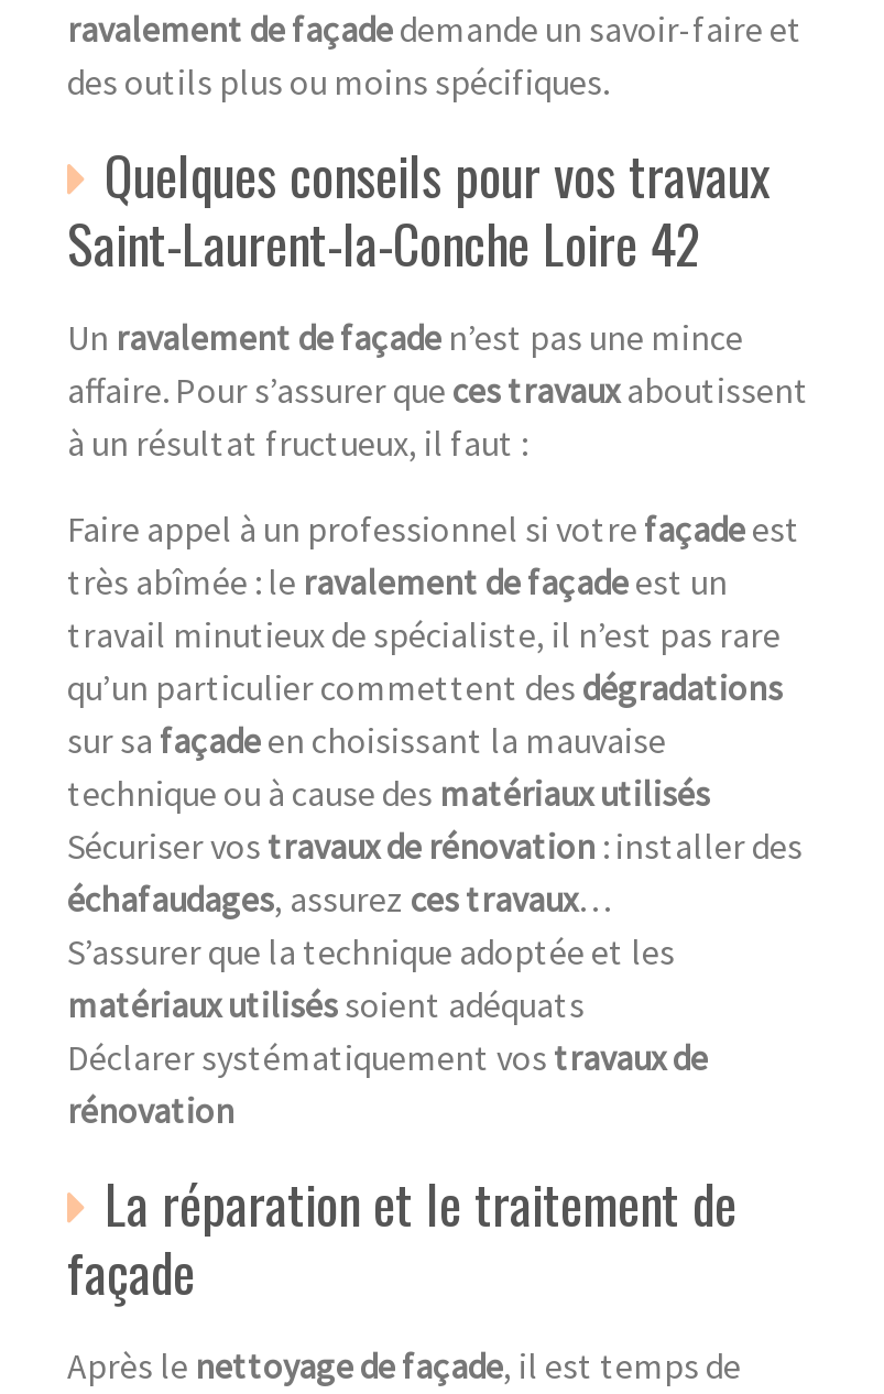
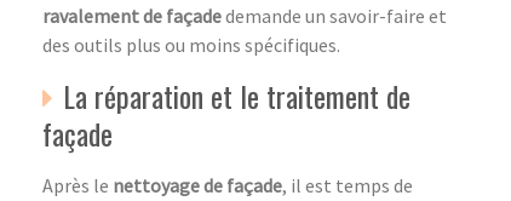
- Quelques conseils pour vos travaux
- Saint-Laurent-la-Conche Loire 42
- Un ravalement de façade n’est pas une mince
- affaire. Pour s’assurer que ces travaux aboutissent
- à un résultat fructueux, il faut :
- Faire appel à un professionnel si votre façade est
- très abîmée : le ravalement de façade est un
- travail minutieux de spécialiste, il n’est pas rare
- qu’un particulier commettent des dégradations
- sur sa façade en choisissant la mauvaise
- technique ou à cause des matériaux utilisés
- Sécuriser vos travaux de rénovation: installer des
- échafaudages, assurez ces travaux …
- S’assurer que la technique adoptée et les
- matériaux utilisés soient adéquats
- Déclarer systématiquement vos travaux de
- rénovation
